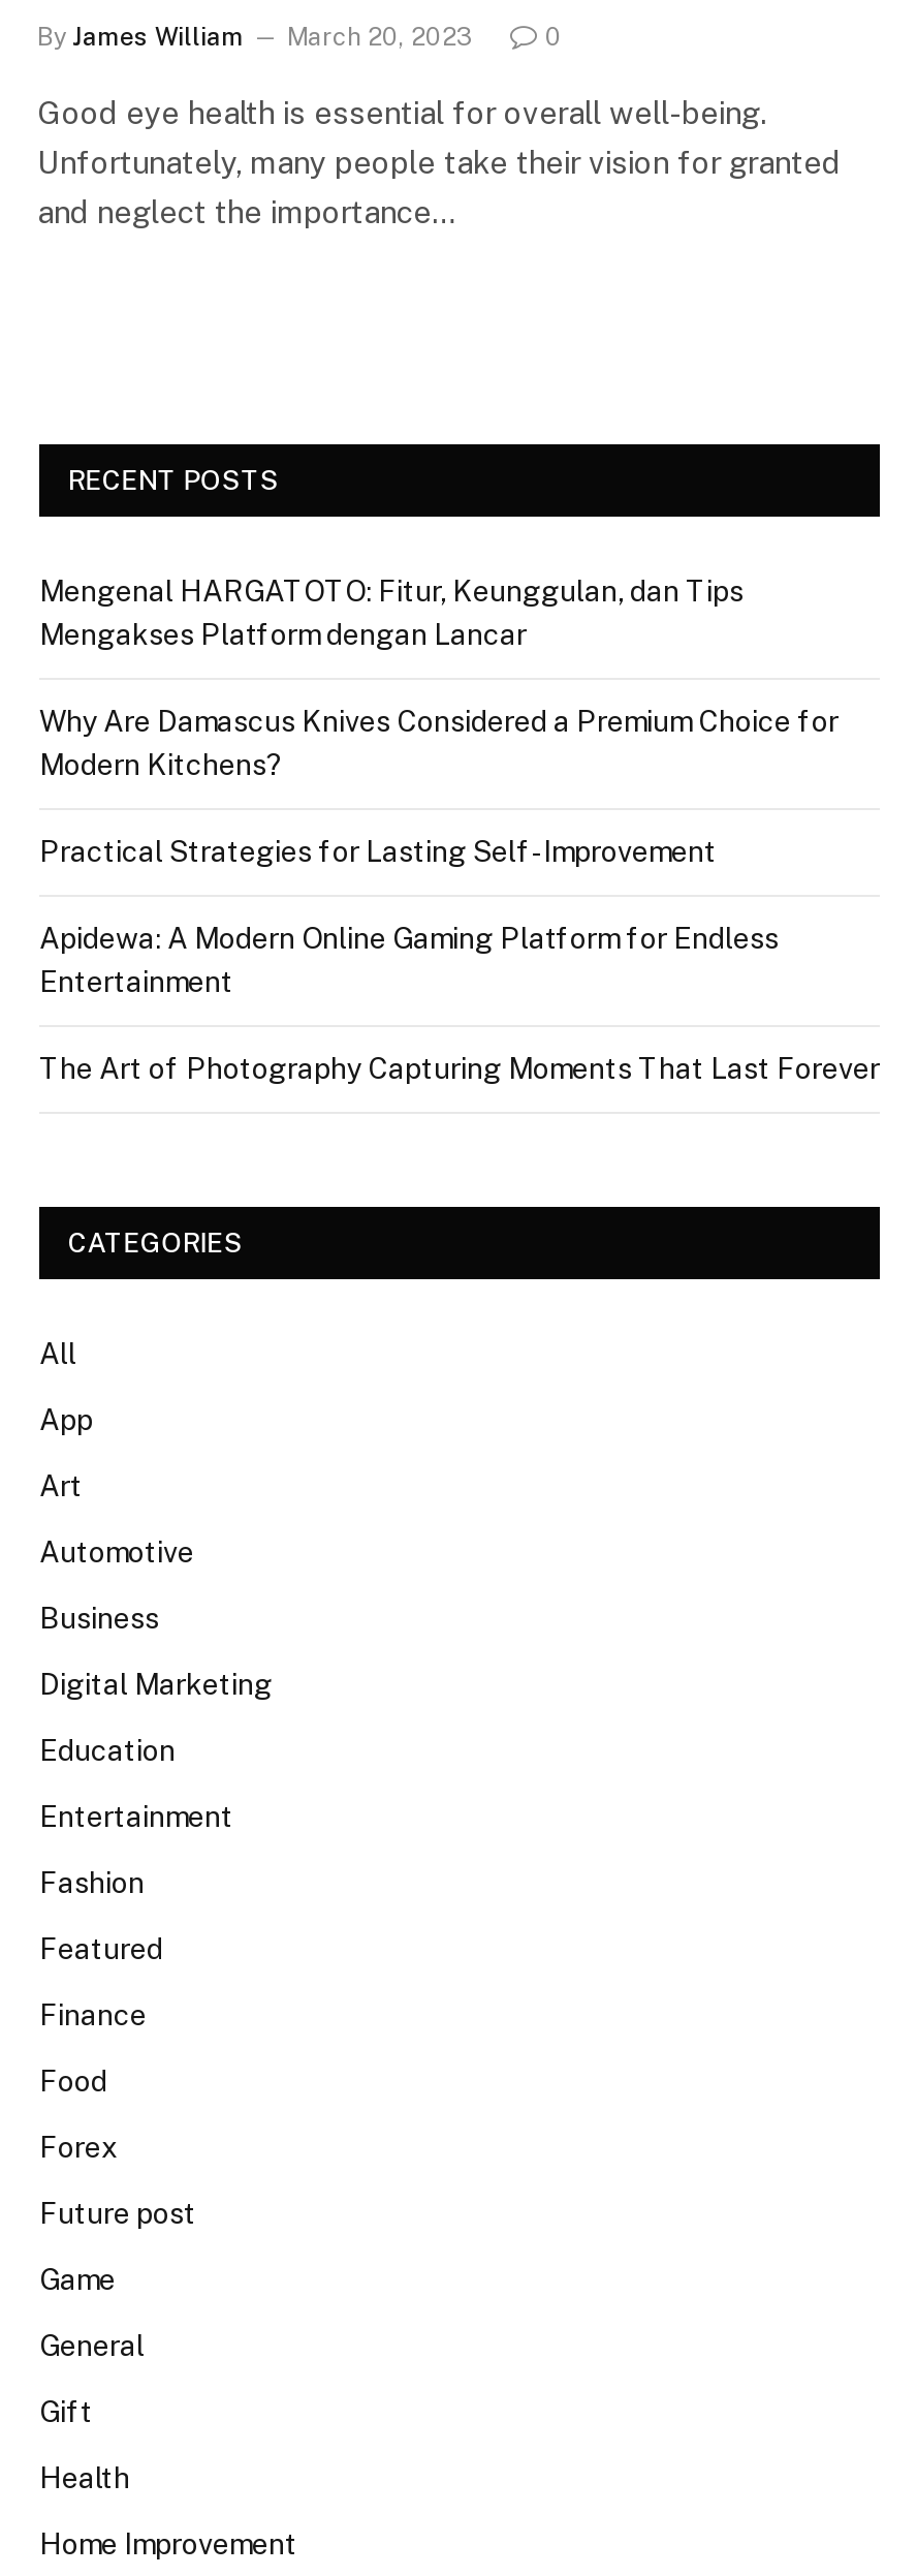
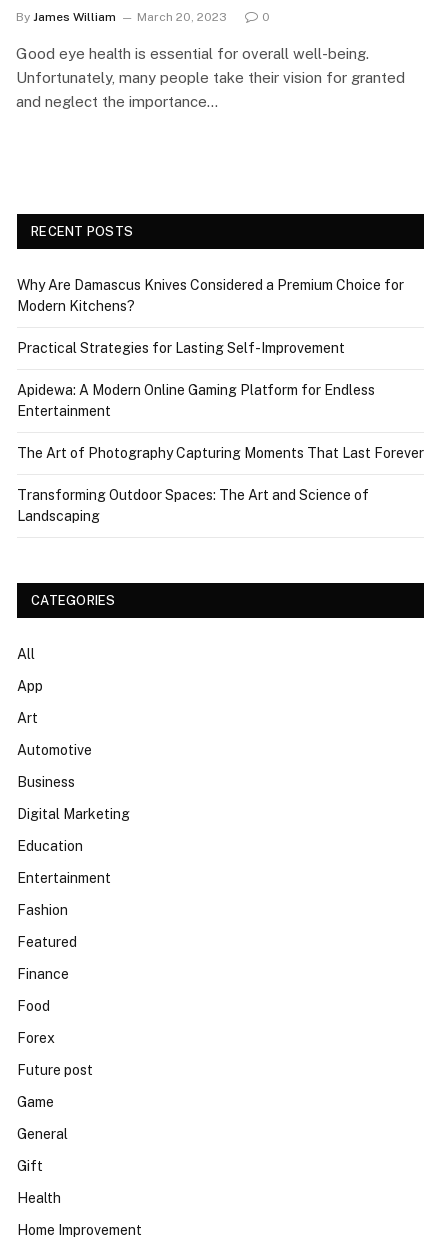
- Mengenal HARGATOTO: Fitur, Keunggulan, dan Tips
- Mengakses Platform dengan Lancar

moved up: Why Are Damascus Knives Considered a Premium Choice for | Modern Kitchens? | Practical Strategies for Lasting Self-Improvement | Apidewa: A Modern Online Gaming Platform for Endless | Entertainment | The Art of Photography Capturing Moments That Last Forever

+ Transforming Outdoor Spaces: The Art and Science of
+ Landscaping
